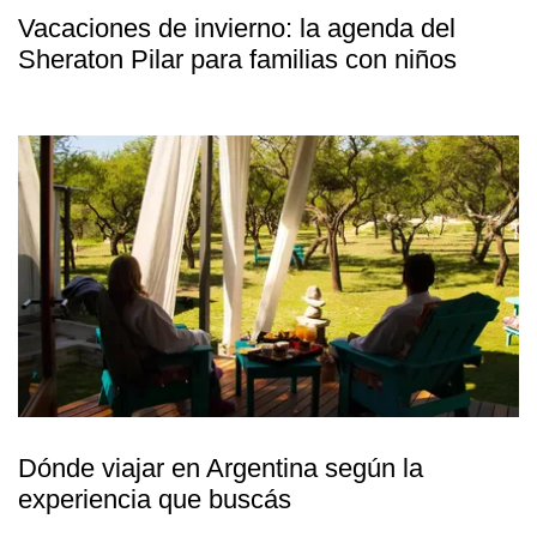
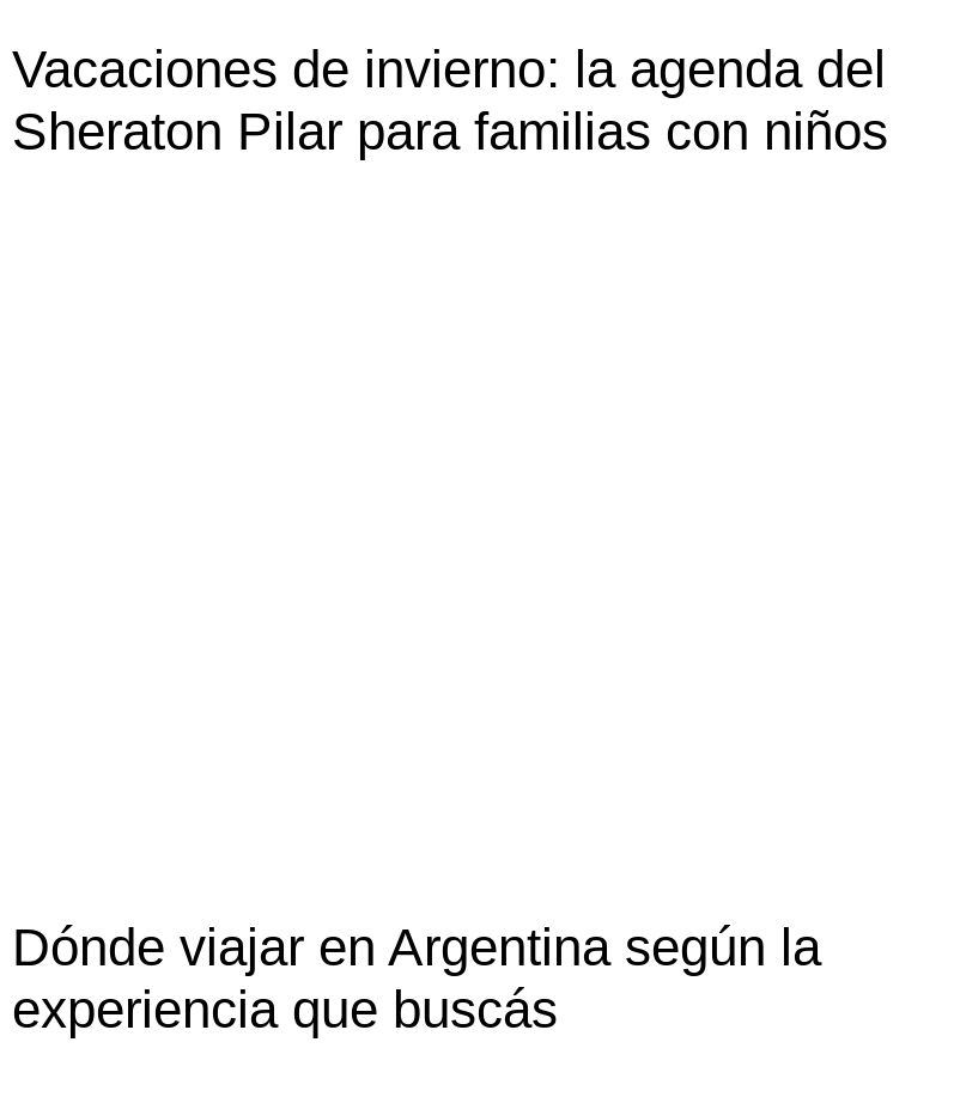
- [image]
